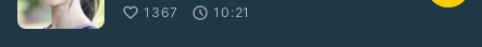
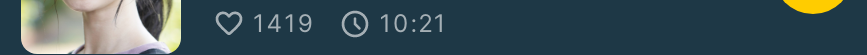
- 1367
+ 1419
